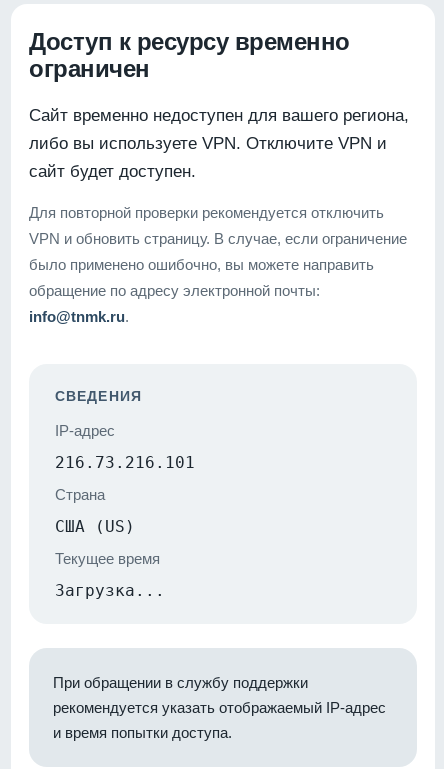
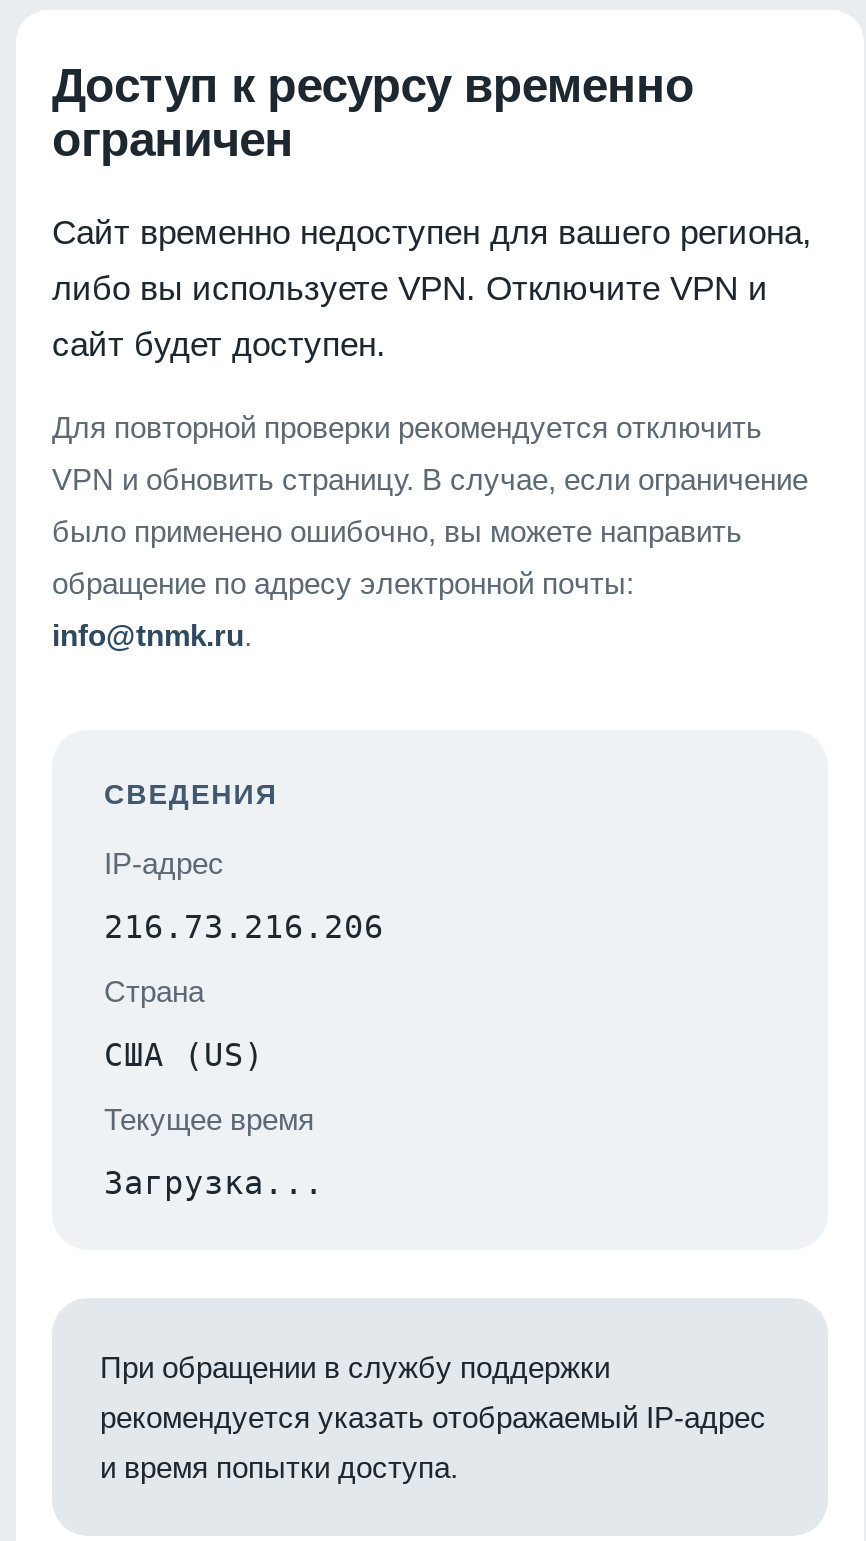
- 216.73.216.101
+ 216.73.216.206
